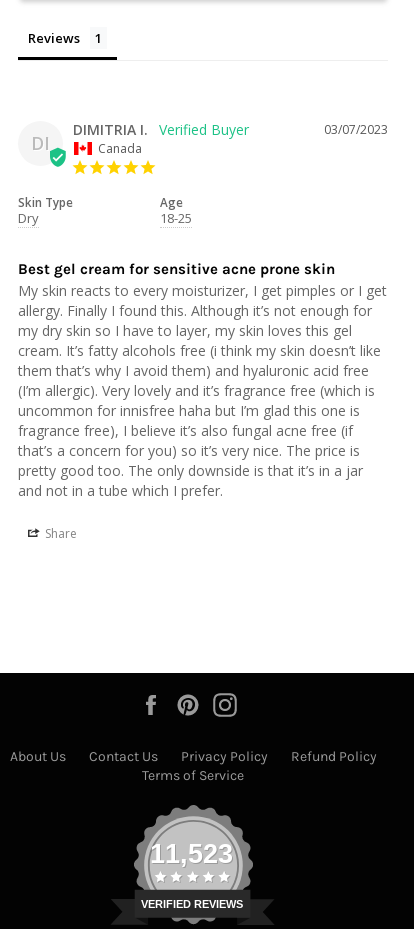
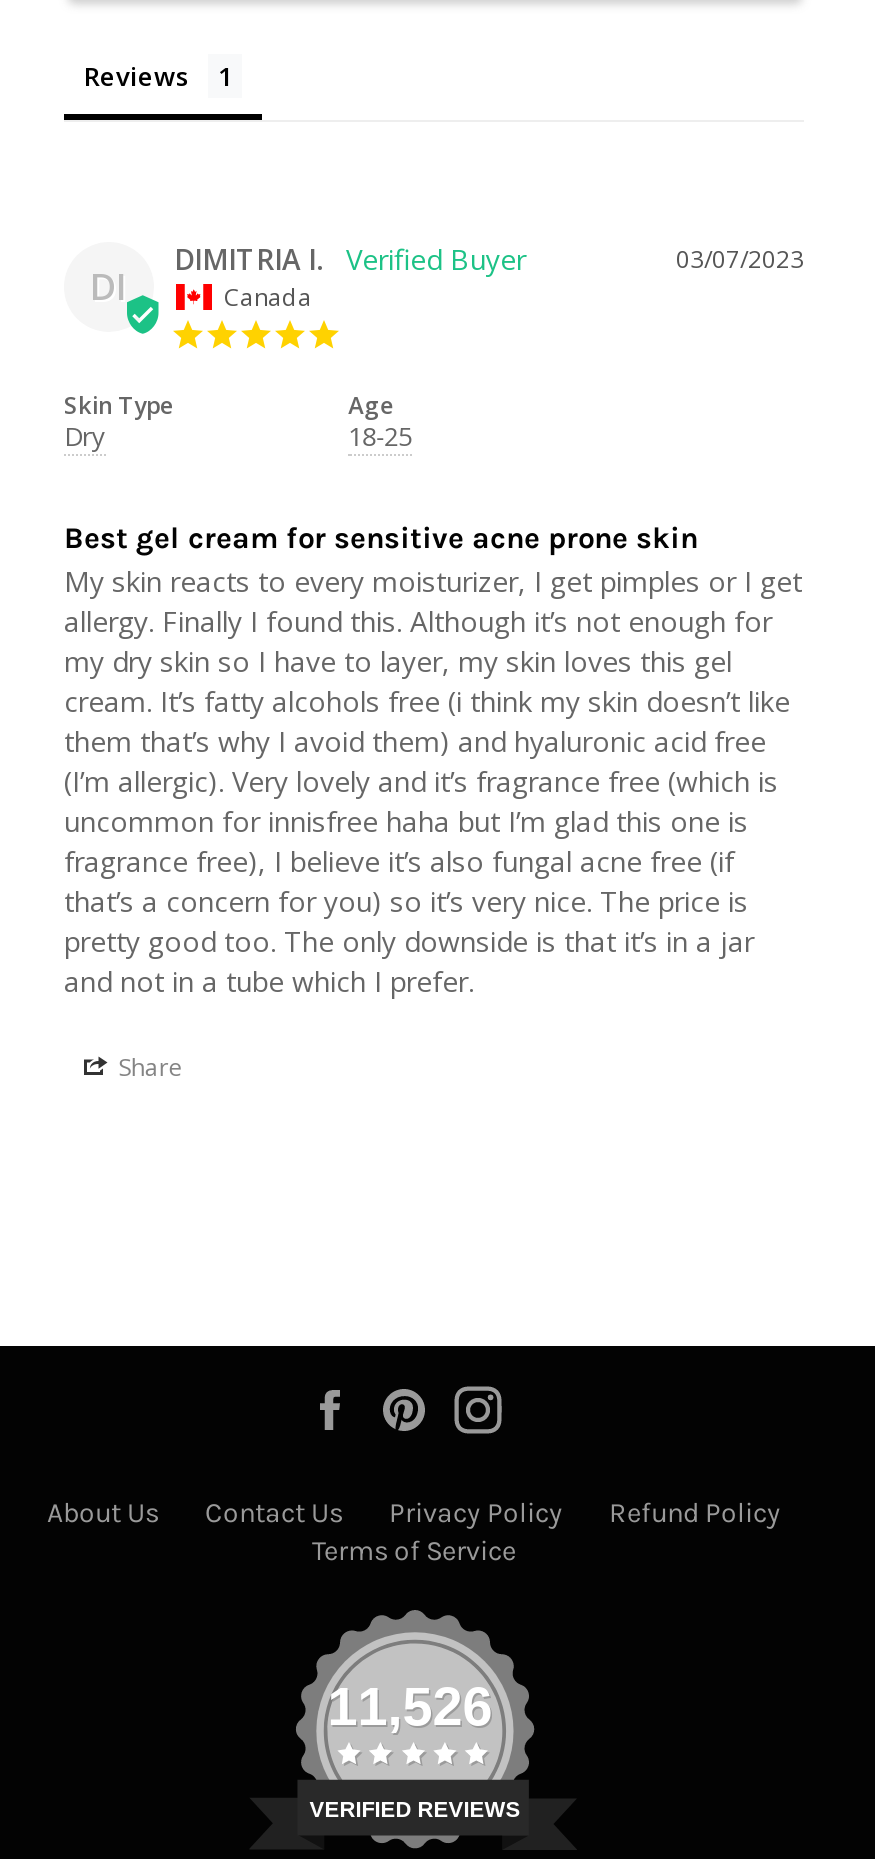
- 11,523
+ 11,526
